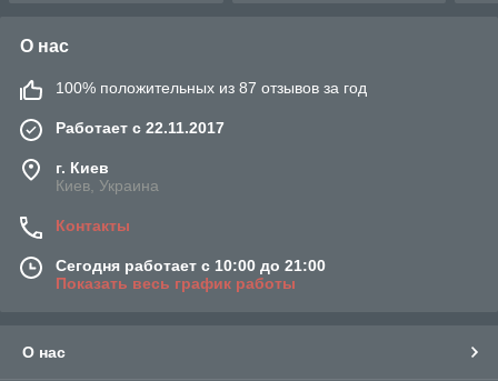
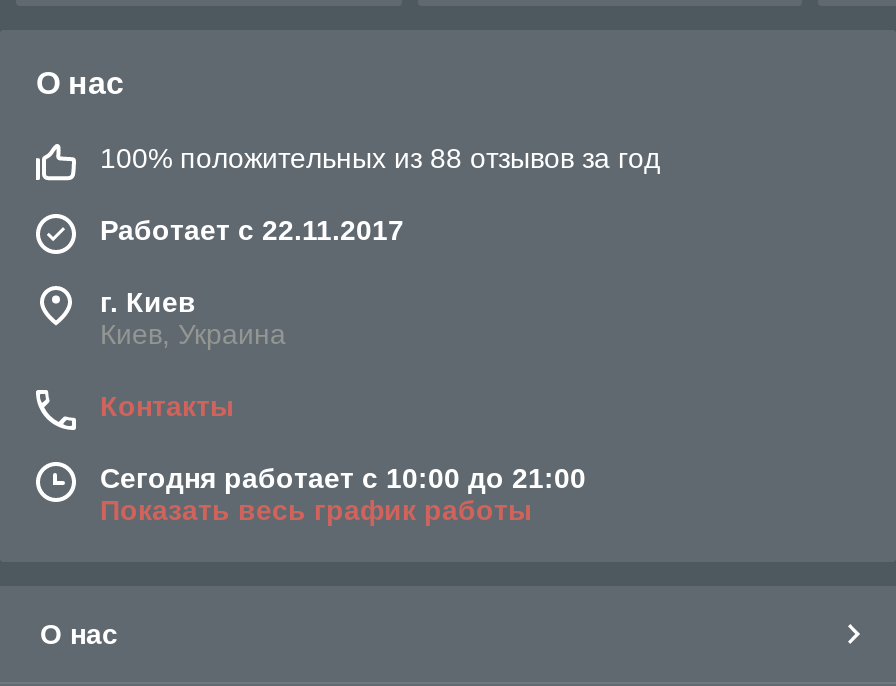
- 100% положительных из 87 отзывов за год
+ 100% положительных из 88 отзывов за год
